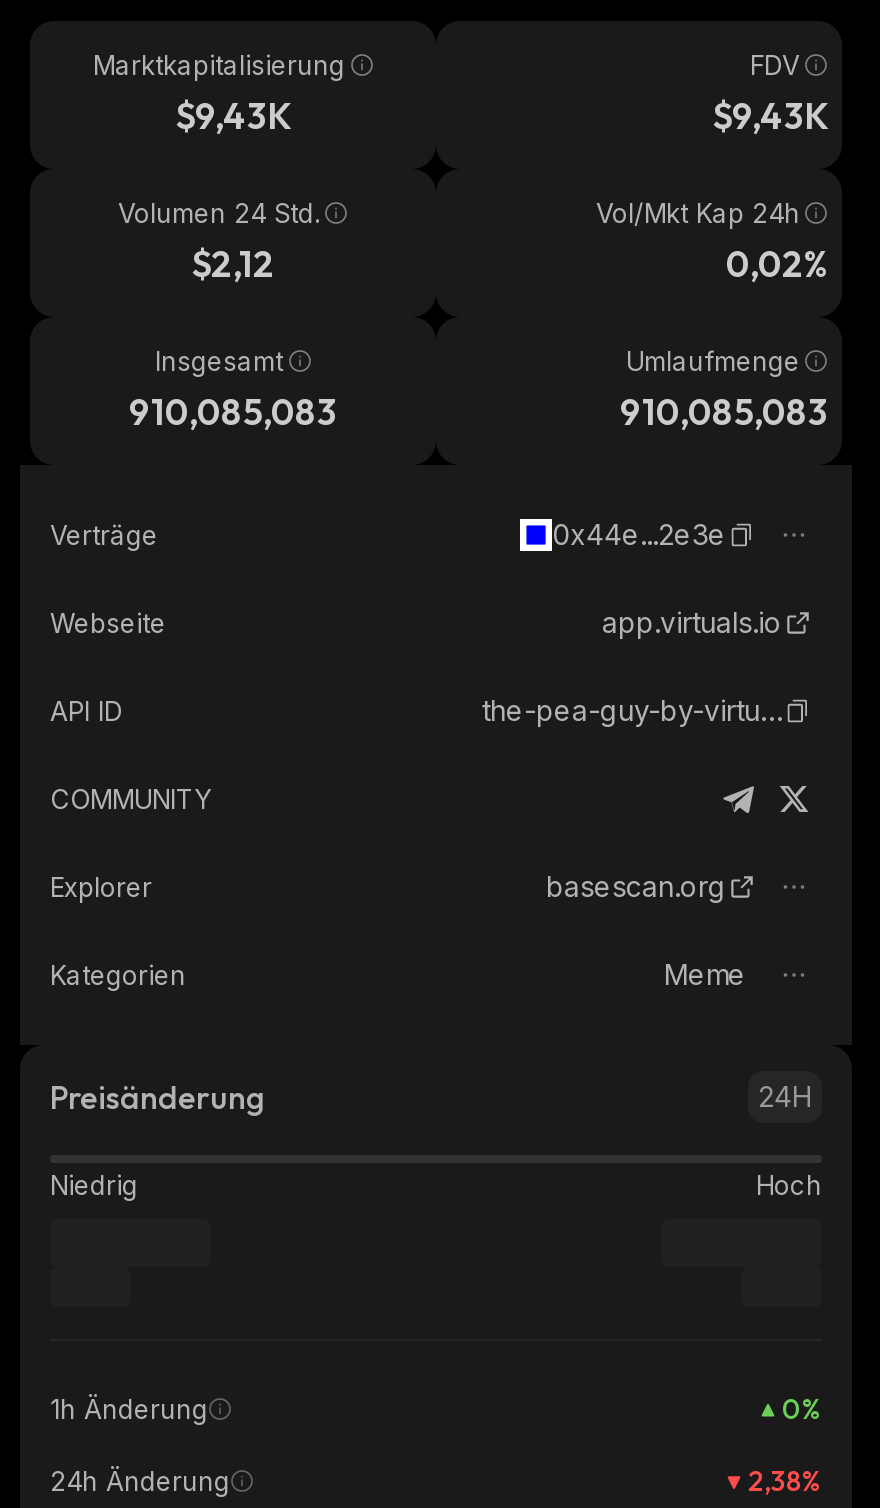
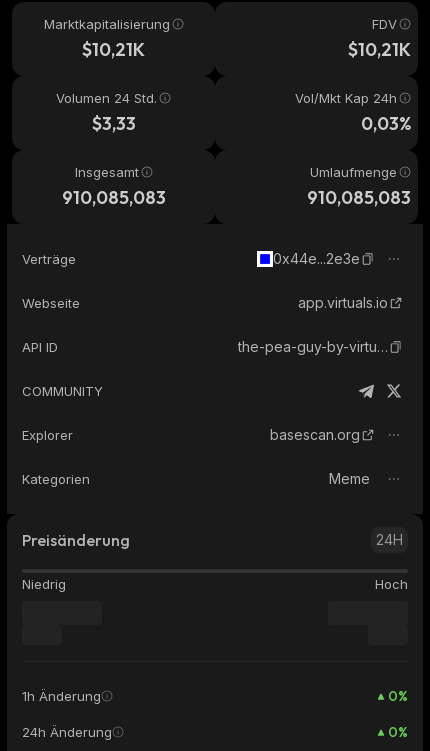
- $9,43K
+ $10,21K

- $9,43K
+ $10,21K

- $2,12
+ $3,33

- 0,02%
+ 0,03%

- 2,38%
+ 0%
